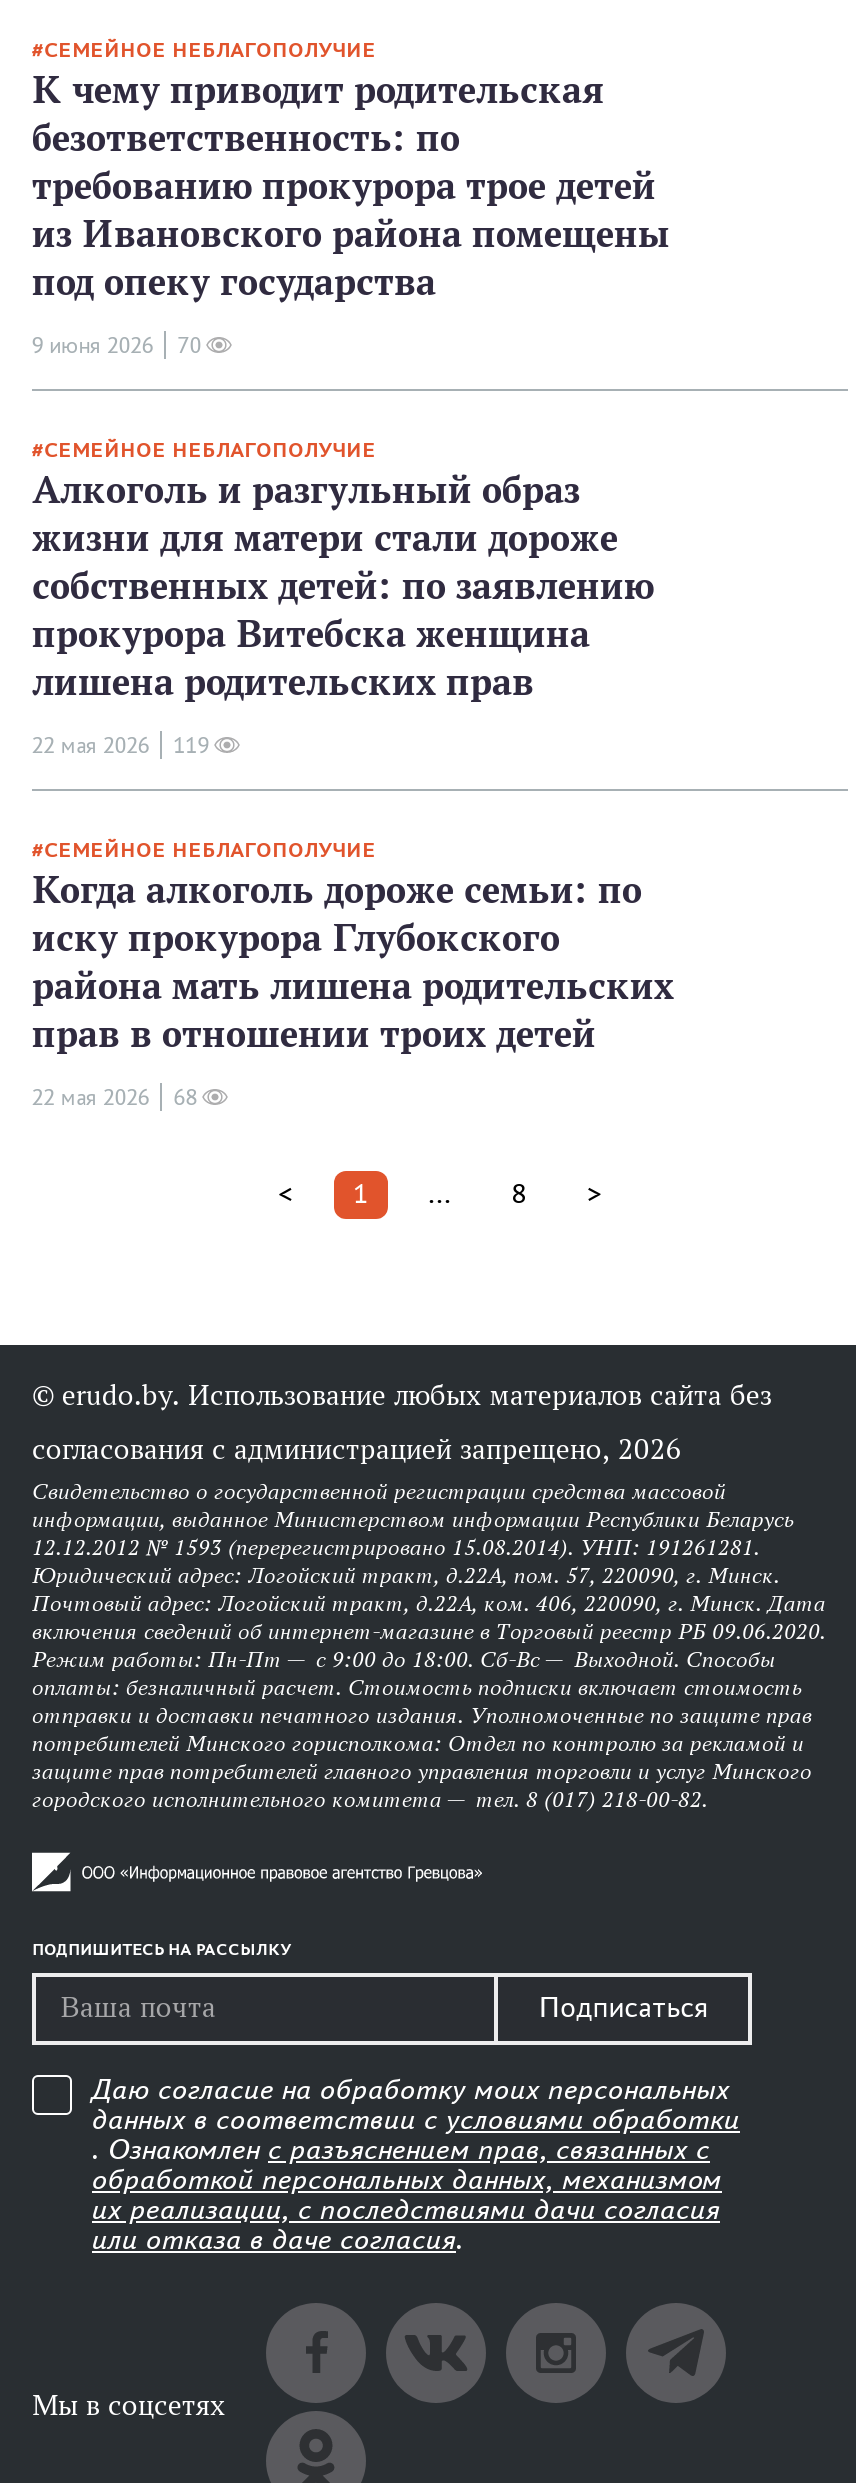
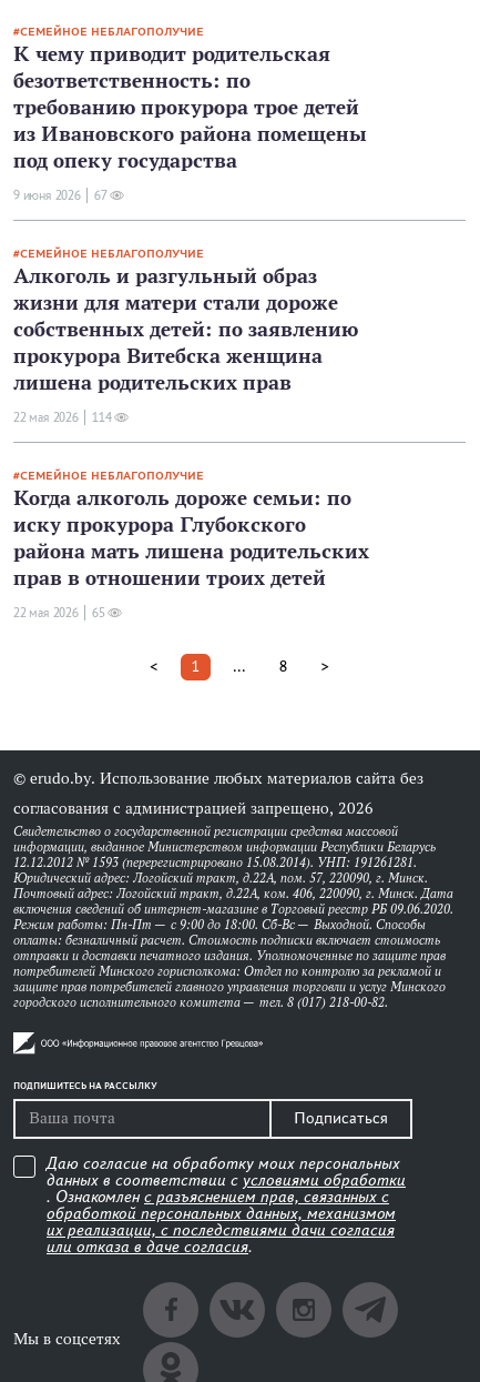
- 9 июня 2026 70
+ 9 июня 2026 67

- 22 мая 2026 119
+ 22 мая 2026 114

- 22 мая 2026 68
+ 22 мая 2026 65
